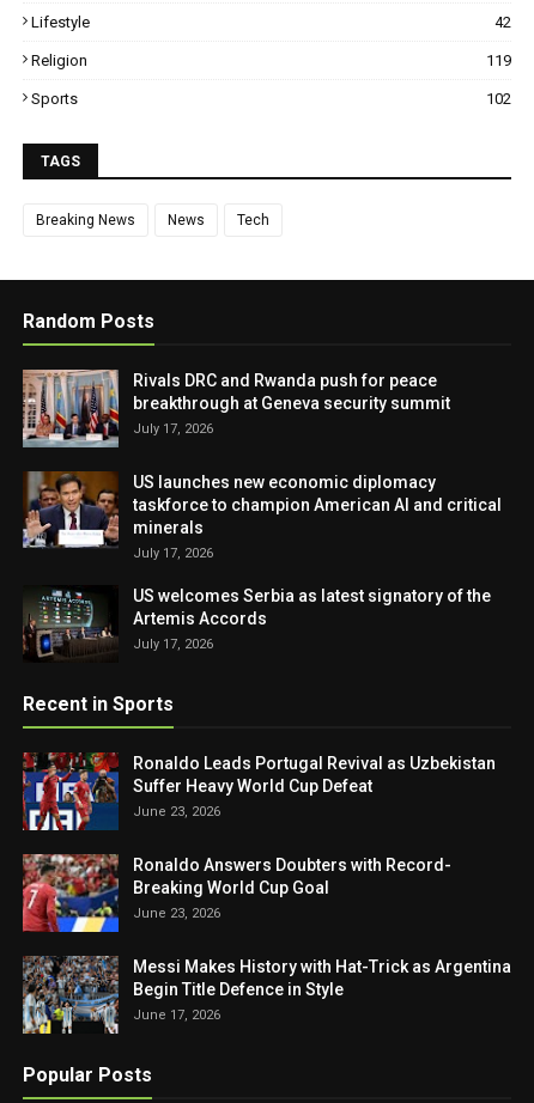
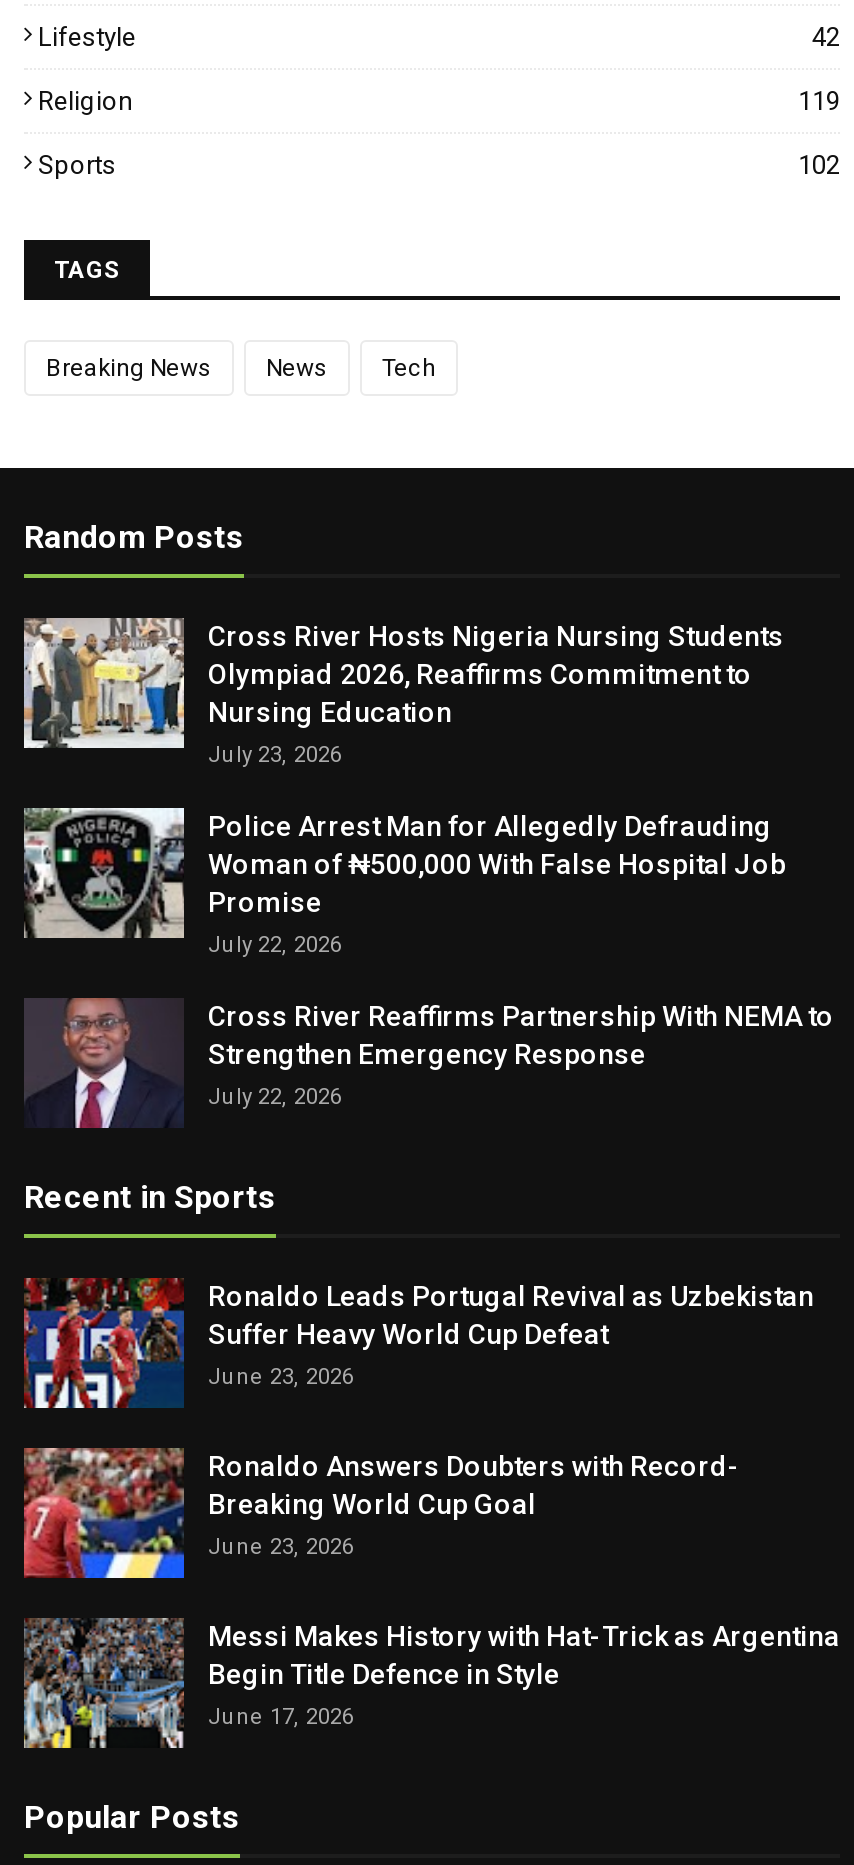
- [image]
- Rivals DRC and Rwanda push for peace
- breakthrough at Geneva security summit
- July 17, 2026
+ [image]
+ Cross River Hosts Nigeria Nursing Students
+ Olympiad 2026, Reaffirms Commitment to
+ Nursing Education
+ July 23, 2026

- [image]
- US launches new economic diplomacy
- taskforce to champion American AI and critical
- minerals
- July 17, 2026
+ [image]
+ Police Arrest Man for Allegedly Defrauding
+ Woman of ₦500,000 With False Hospital Job
+ Promise
+ July 22, 2026

- [image]
- US welcomes Serbia as latest signatory of the
- Artemis Accords
- July 17, 2026
+ [image]
+ Cross River Reaffirms Partnership With NEMA to
+ Strengthen Emergency Response
+ July 22, 2026
